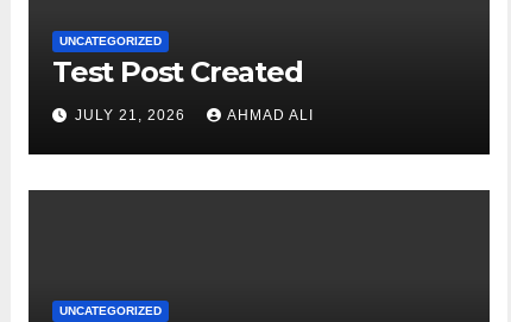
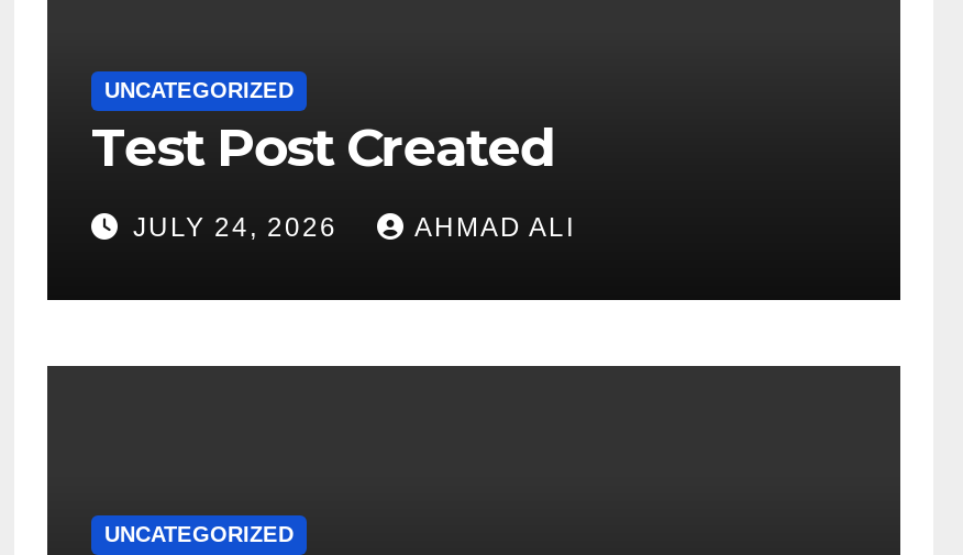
- JULY 21, 2026
+ JULY 24, 2026
